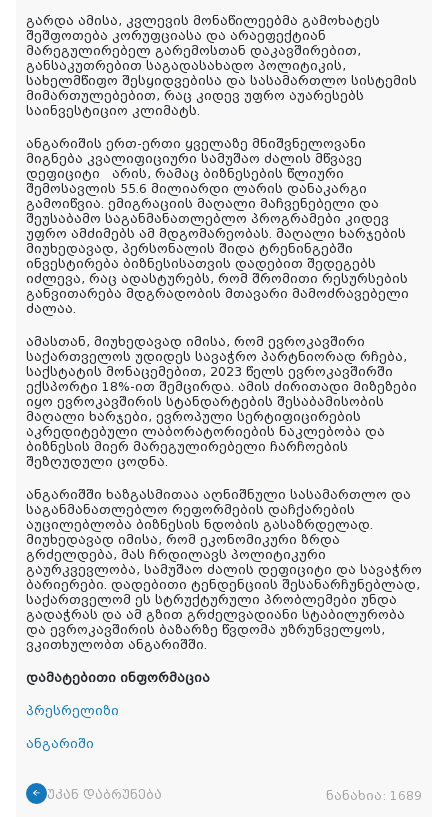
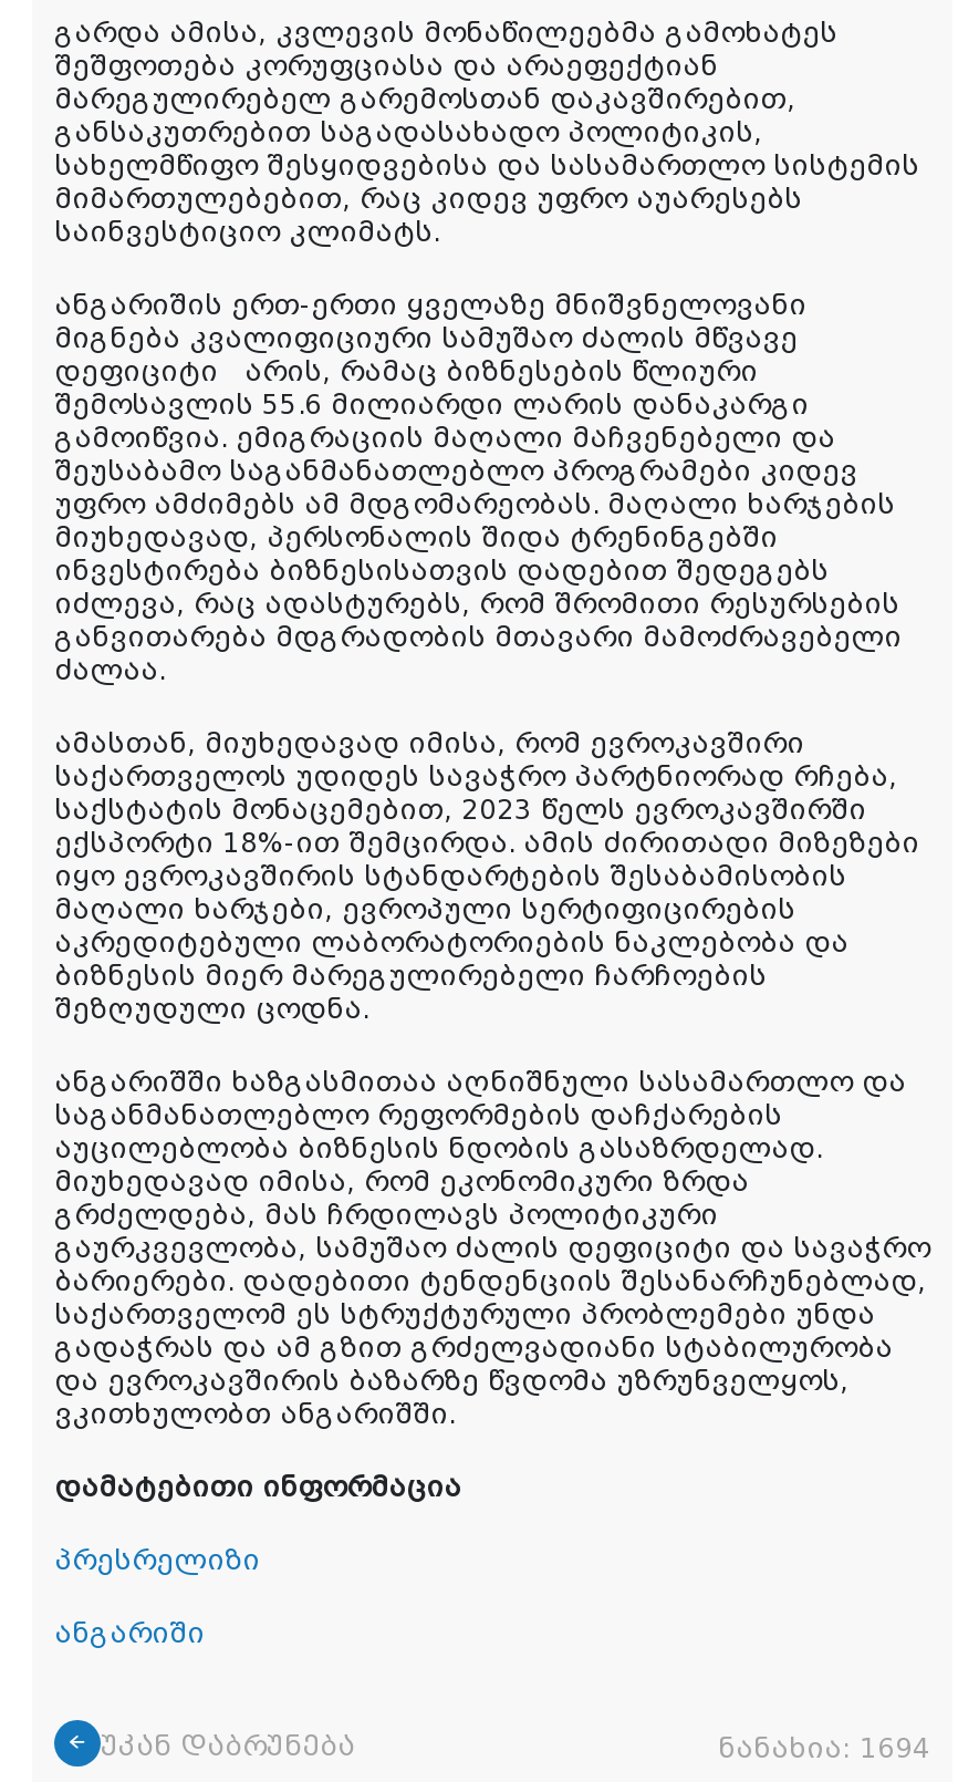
- ნანახია: 1689
+ ნანახია: 1694
